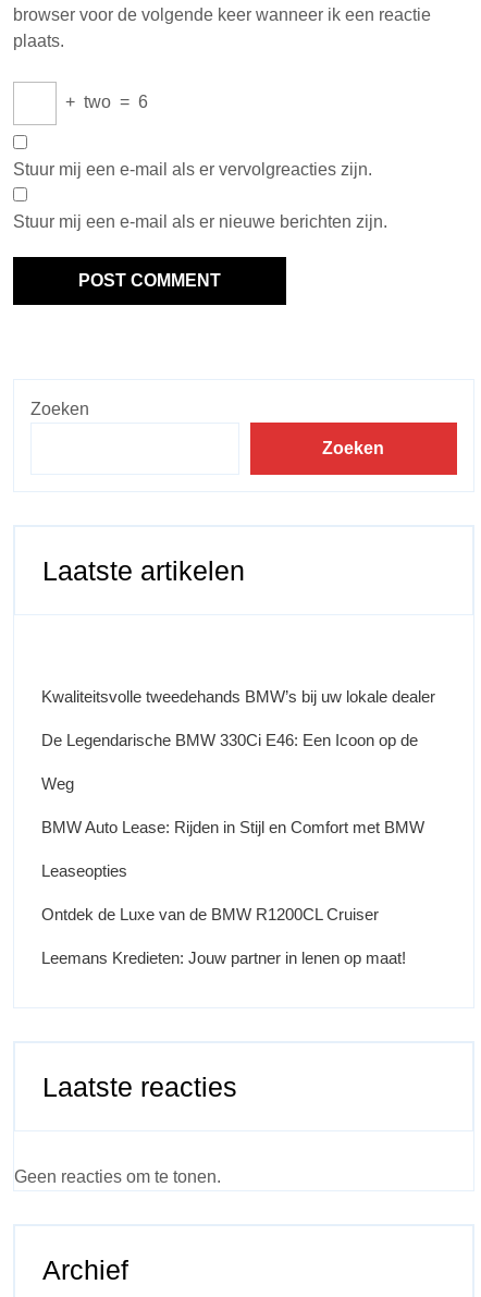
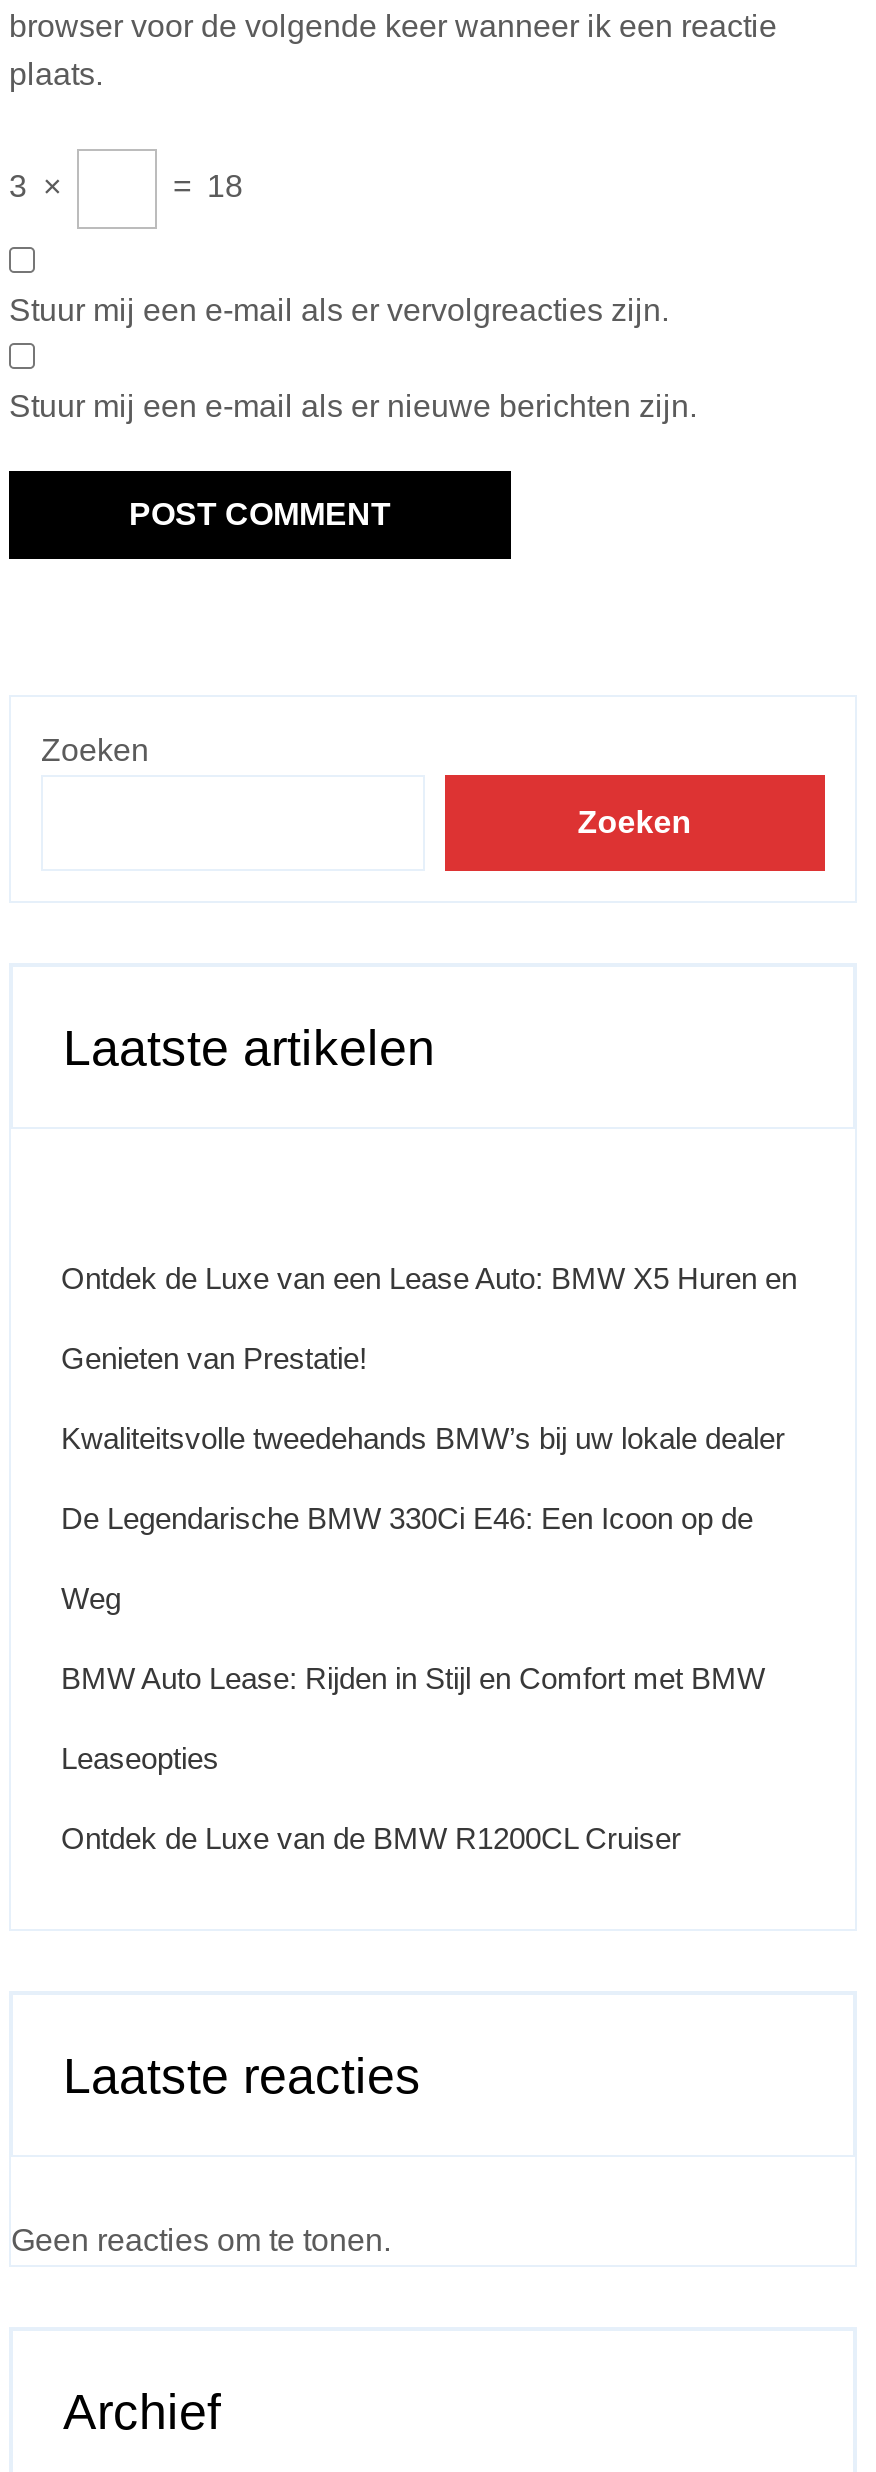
- + two = 6
+ 3 ×
+ = 18

+ Ontdek de Luxe van een Lease Auto: BMW X5 Huren en
+ Genieten van Prestatie!

moved down: Kwaliteitsvolle tweedehands BMW’s bij uw lokale dealer | De Legendarische BMW 330Ci E46: Een Icoon op de | Weg | BMW Auto Lease: Rijden in Stijl en Comfort met BMW | Leaseopties | Ontdek de Luxe van de BMW R1200CL Cruiser

- Leemans Kredieten: Jouw partner in lenen op maat!
